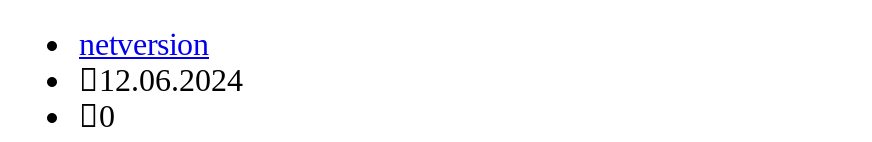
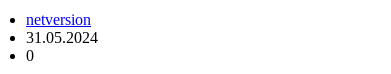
- 12.06.2024
+ 31.05.2024
